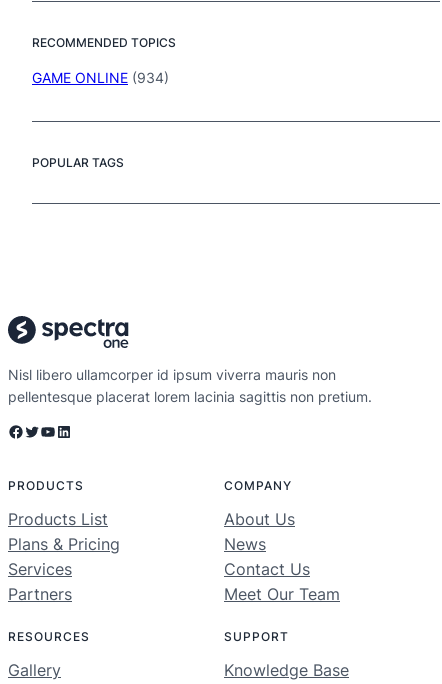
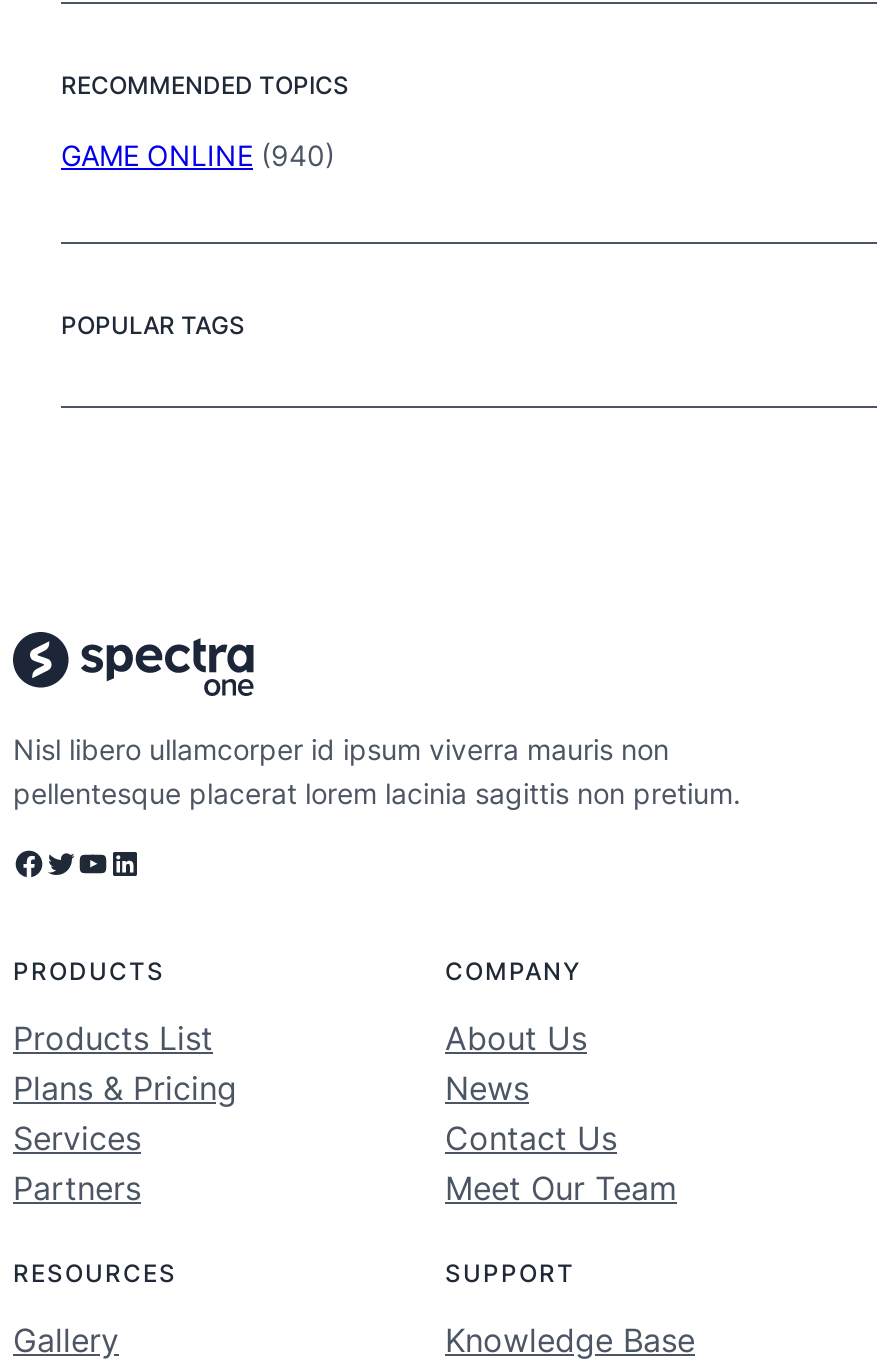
- GAME ONLINE (934)
+ GAME ONLINE (940)
